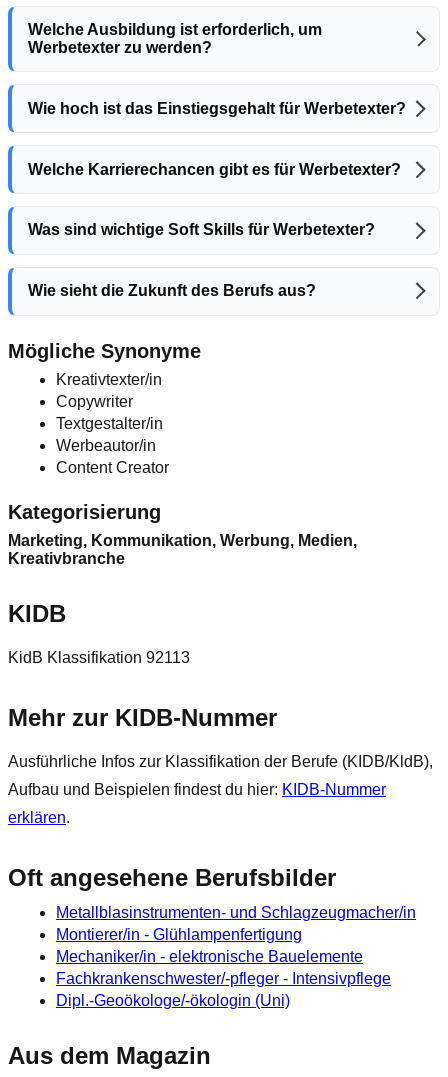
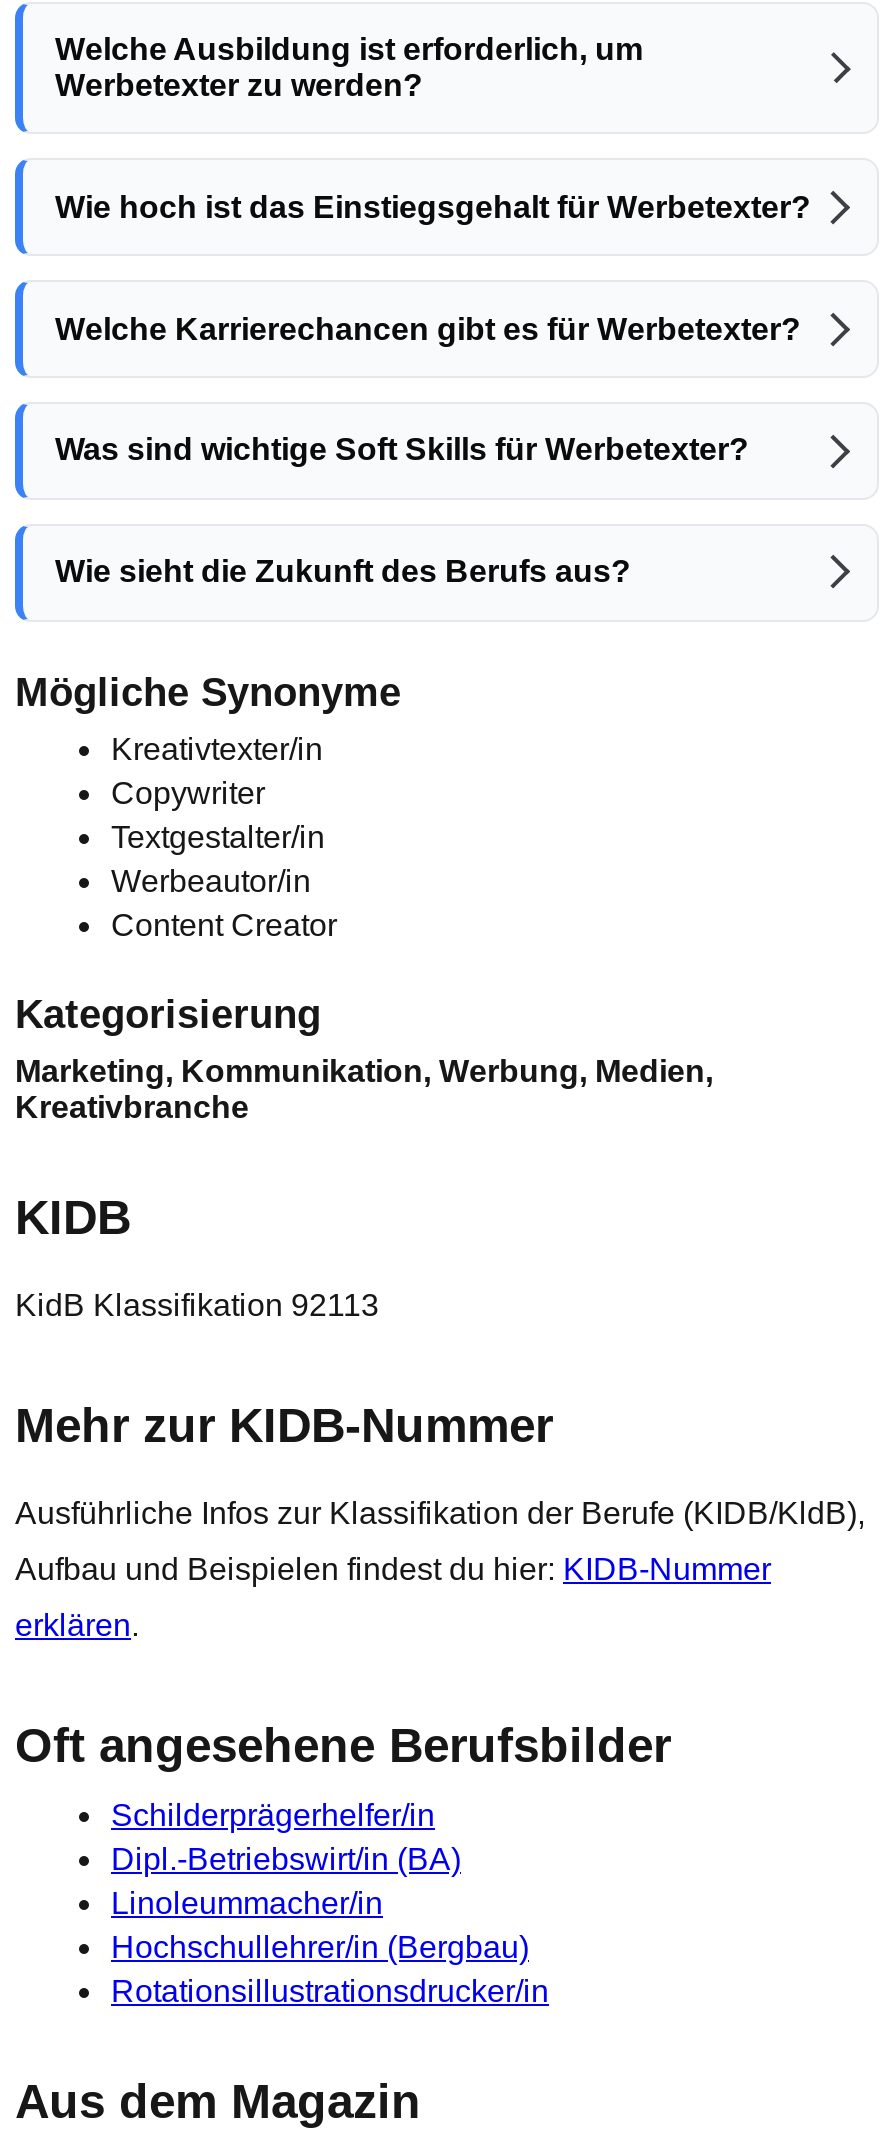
- Metallblasinstrumenten- und Schlagzeugmacher/in
- Montierer/in - Glühlampenfertigung
- Mechaniker/in - elektronische Bauelemente
- Fachkrankenschwester/-pfleger - Intensivpflege
- Dipl.-Geoökologe/-ökologin (Uni)
+ Schilderprägerhelfer/in
+ Dipl.-Betriebswirt/in (BA)
+ Linoleummacher/in
+ Hochschullehrer/in (Bergbau)
+ Rotationsillustrationsdrucker/in
